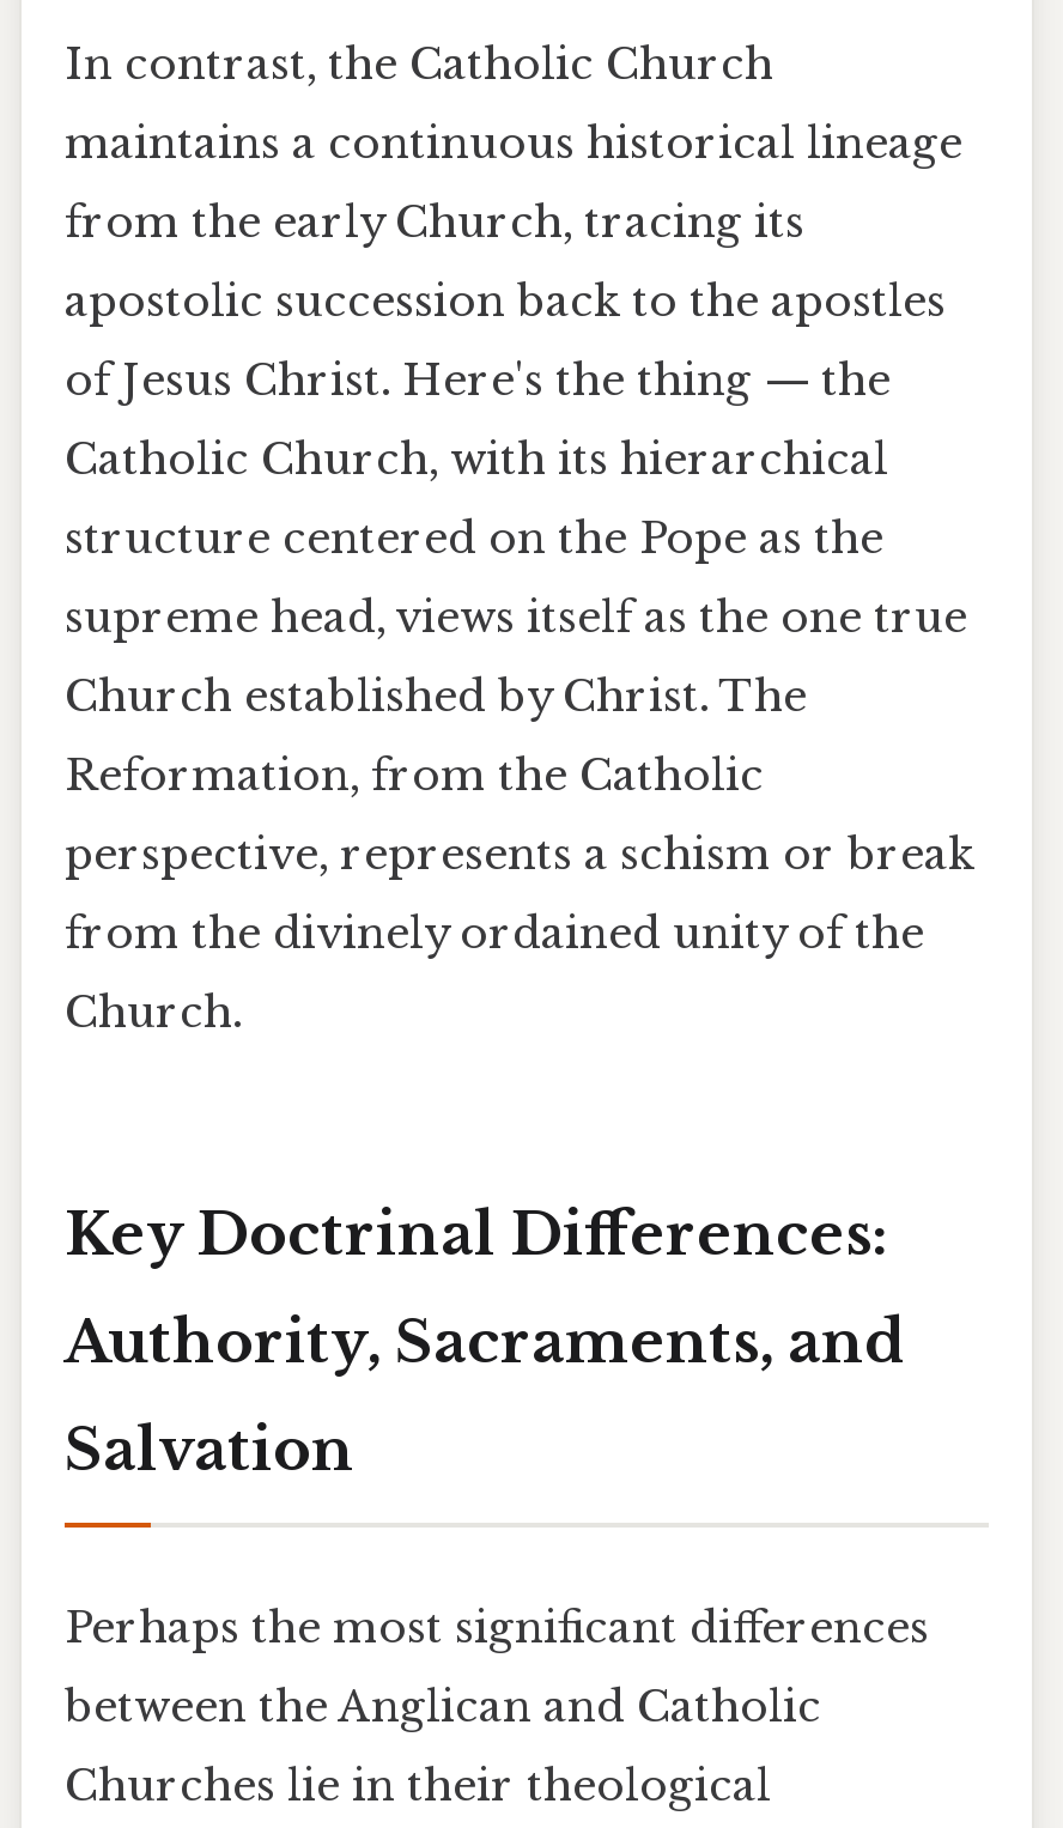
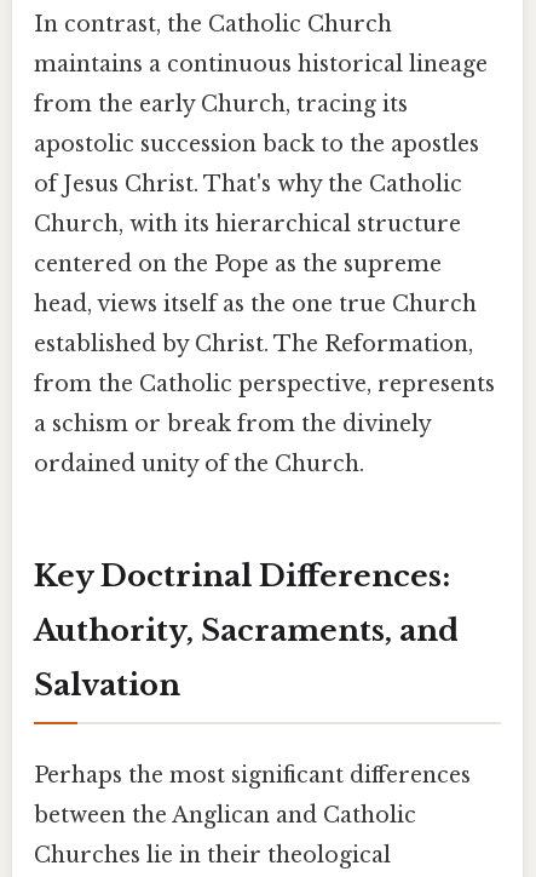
- of Jesus Christ. Here's the thing — the
- Catholic Church, with its hierarchical
- structure centered on the Pope as the
- supreme head, views itself as the one true
- Church established by Christ. The
- Reformation, from the Catholic
- perspective, represents a schism or break
- from the divinely ordained unity of the
- Church.
+ of Jesus Christ. That's why the Catholic
+ Church, with its hierarchical structure
+ centered on the Pope as the supreme
+ head, views itself as the one true Church
+ established by Christ. The Reformation,
+ from the Catholic perspective, represents
+ a schism or break from the divinely
+ ordained unity of the Church.
